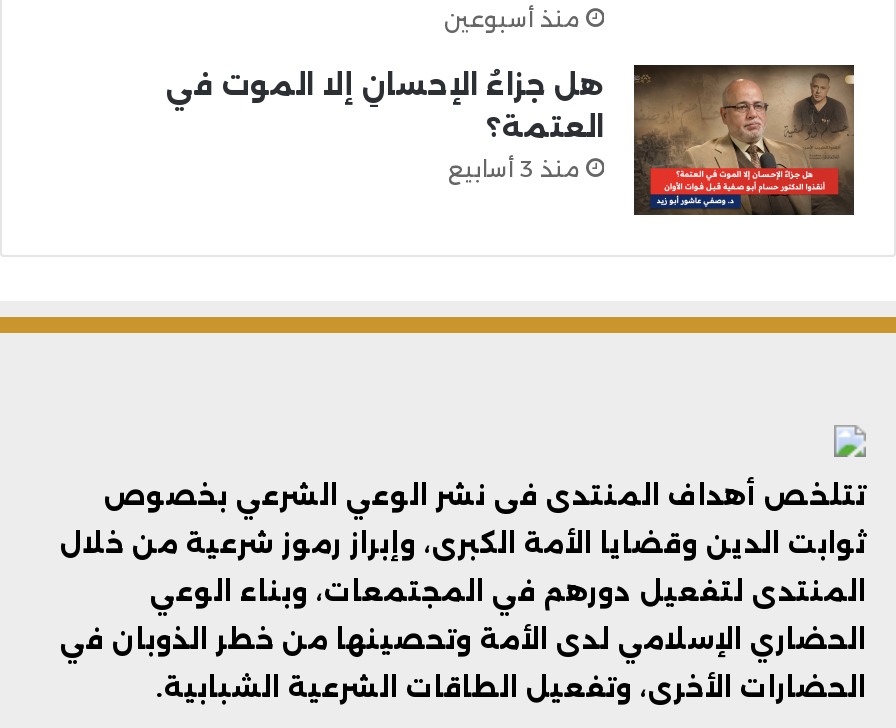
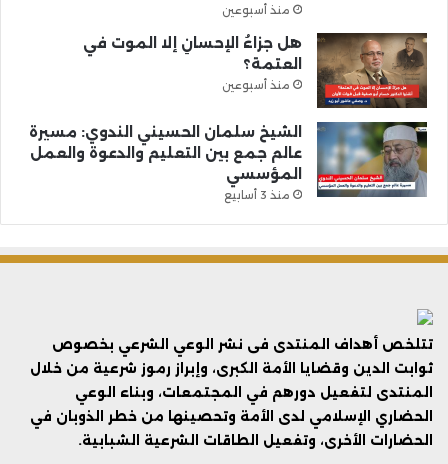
+ [image]
+ منذ أسبوعين
+ الشيخ سلمان الحسيني الندوي: مسيرة
+ عالم جمع بين التعليم والدعوة والعمل
+ المؤسسي
